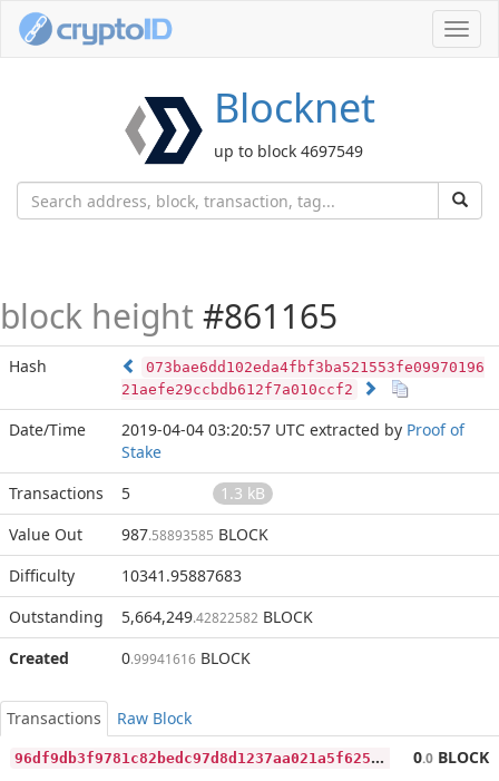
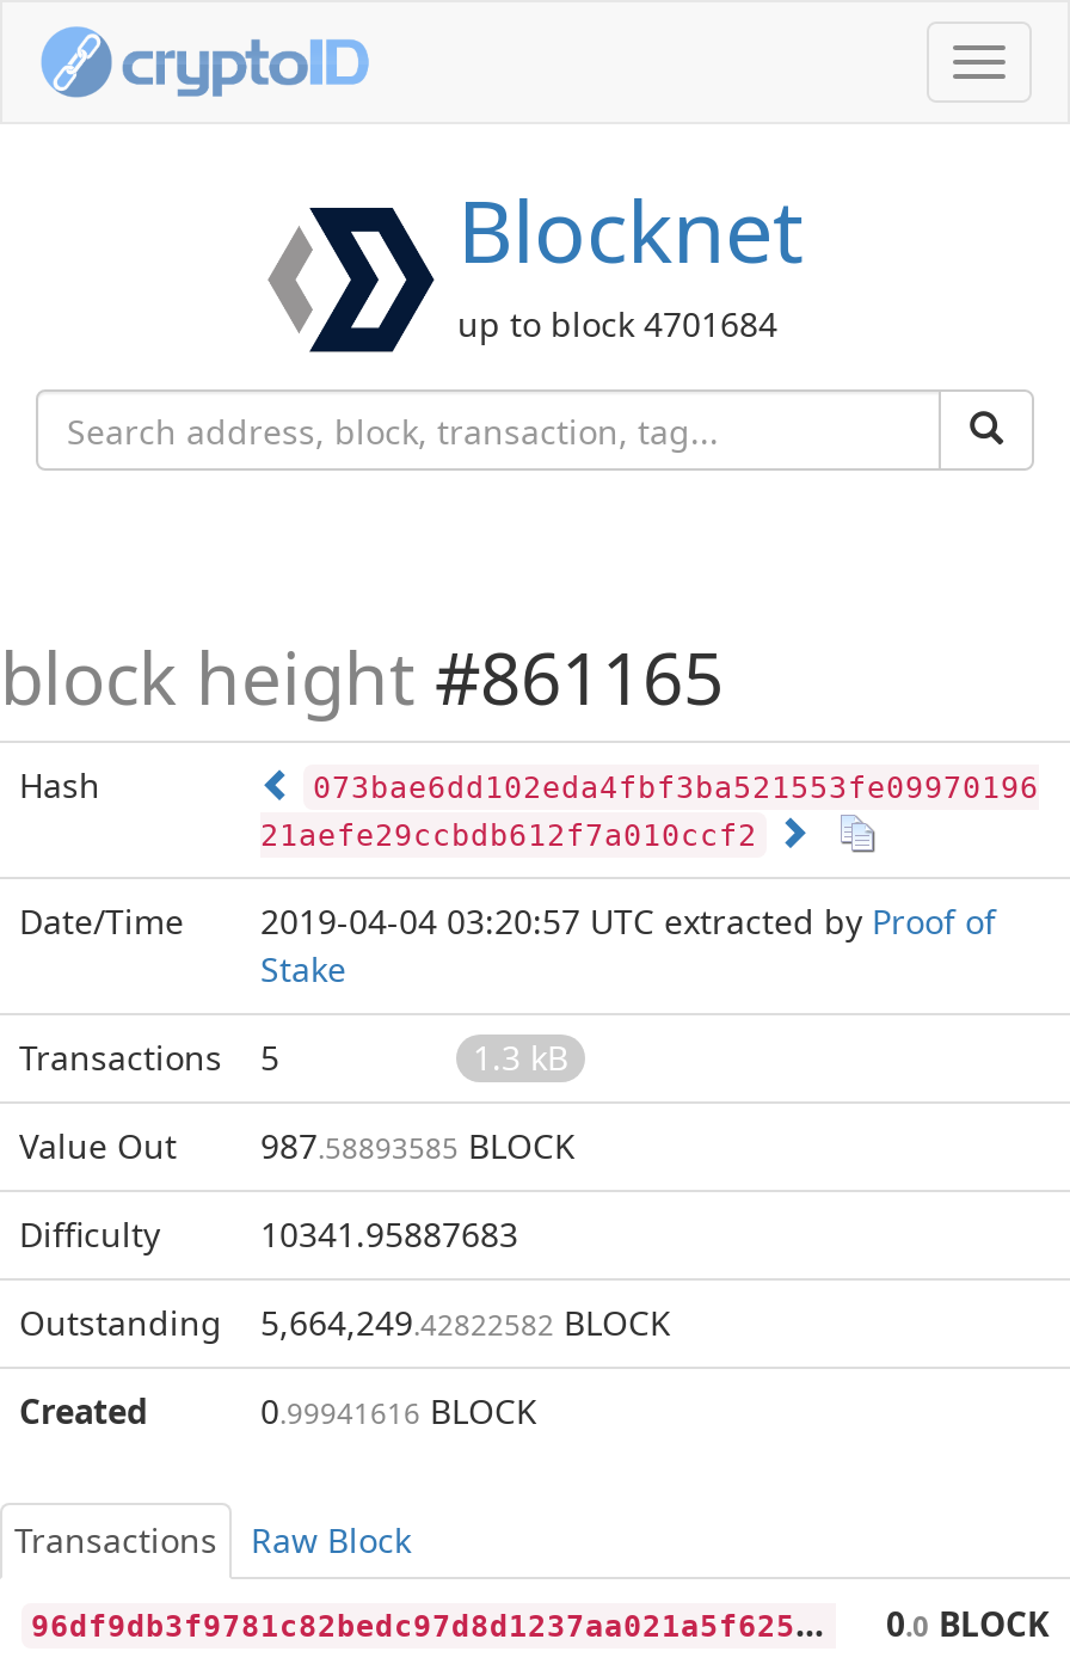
- up to block 4697549
+ up to block 4701684
